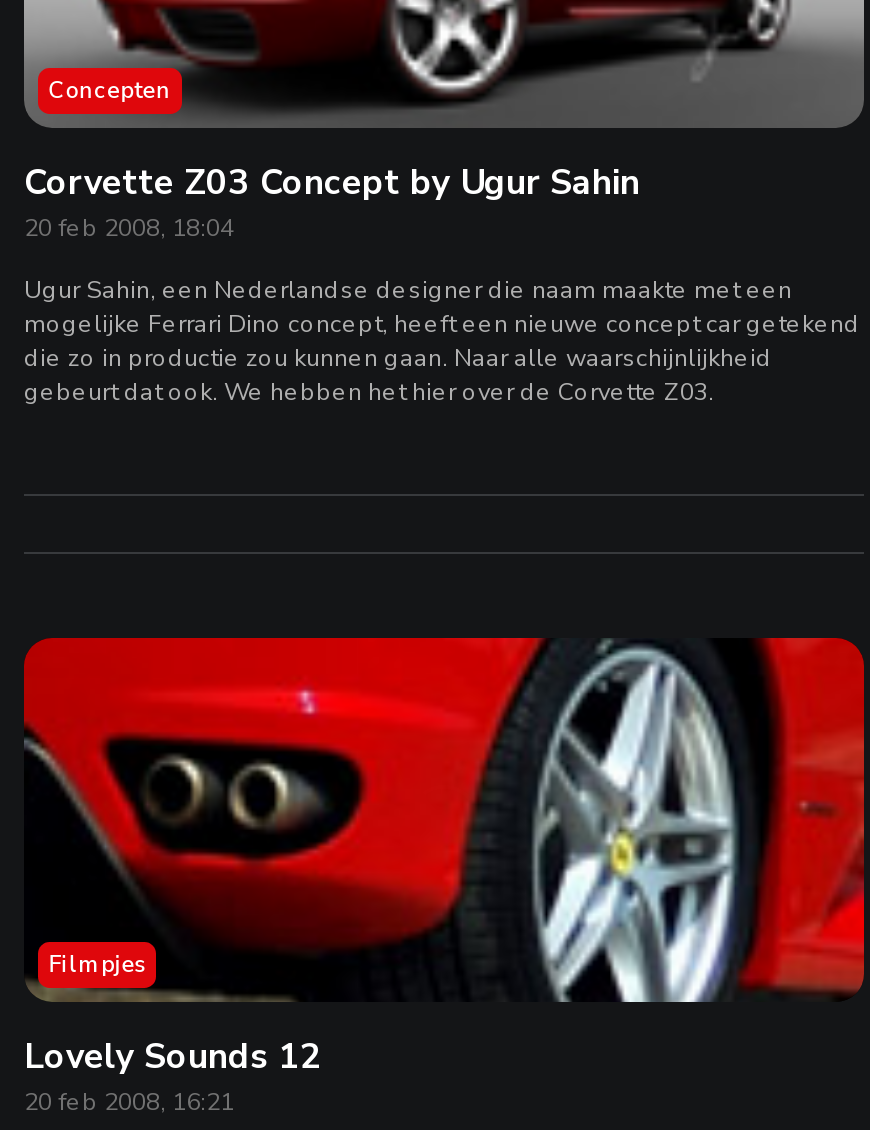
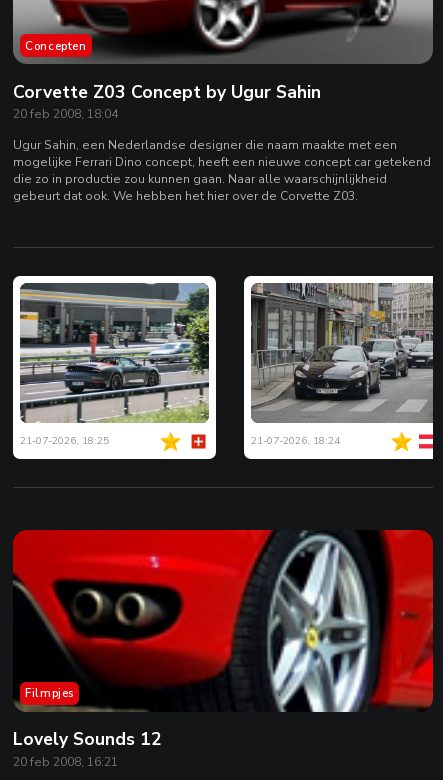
+ [image]
+ 21-07-2026, 18:25
+ 21-07-2026, 18:24

+ [image]
